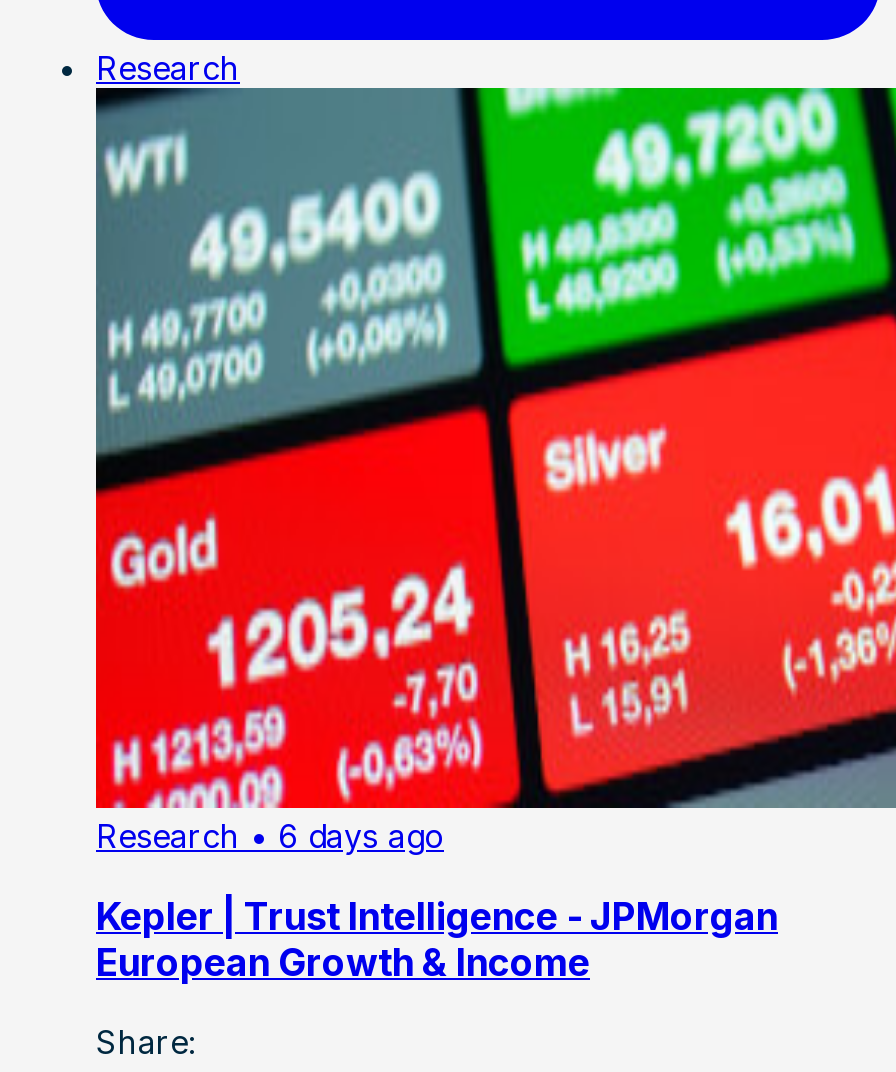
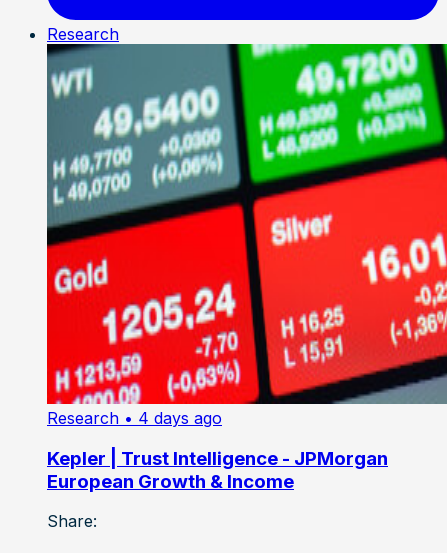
- Research • 6 days ago
+ Research • 4 days ago
